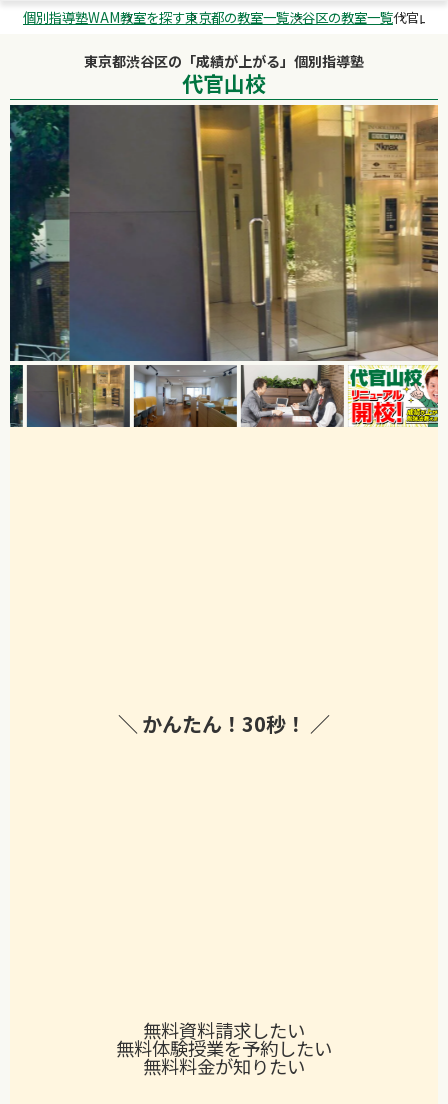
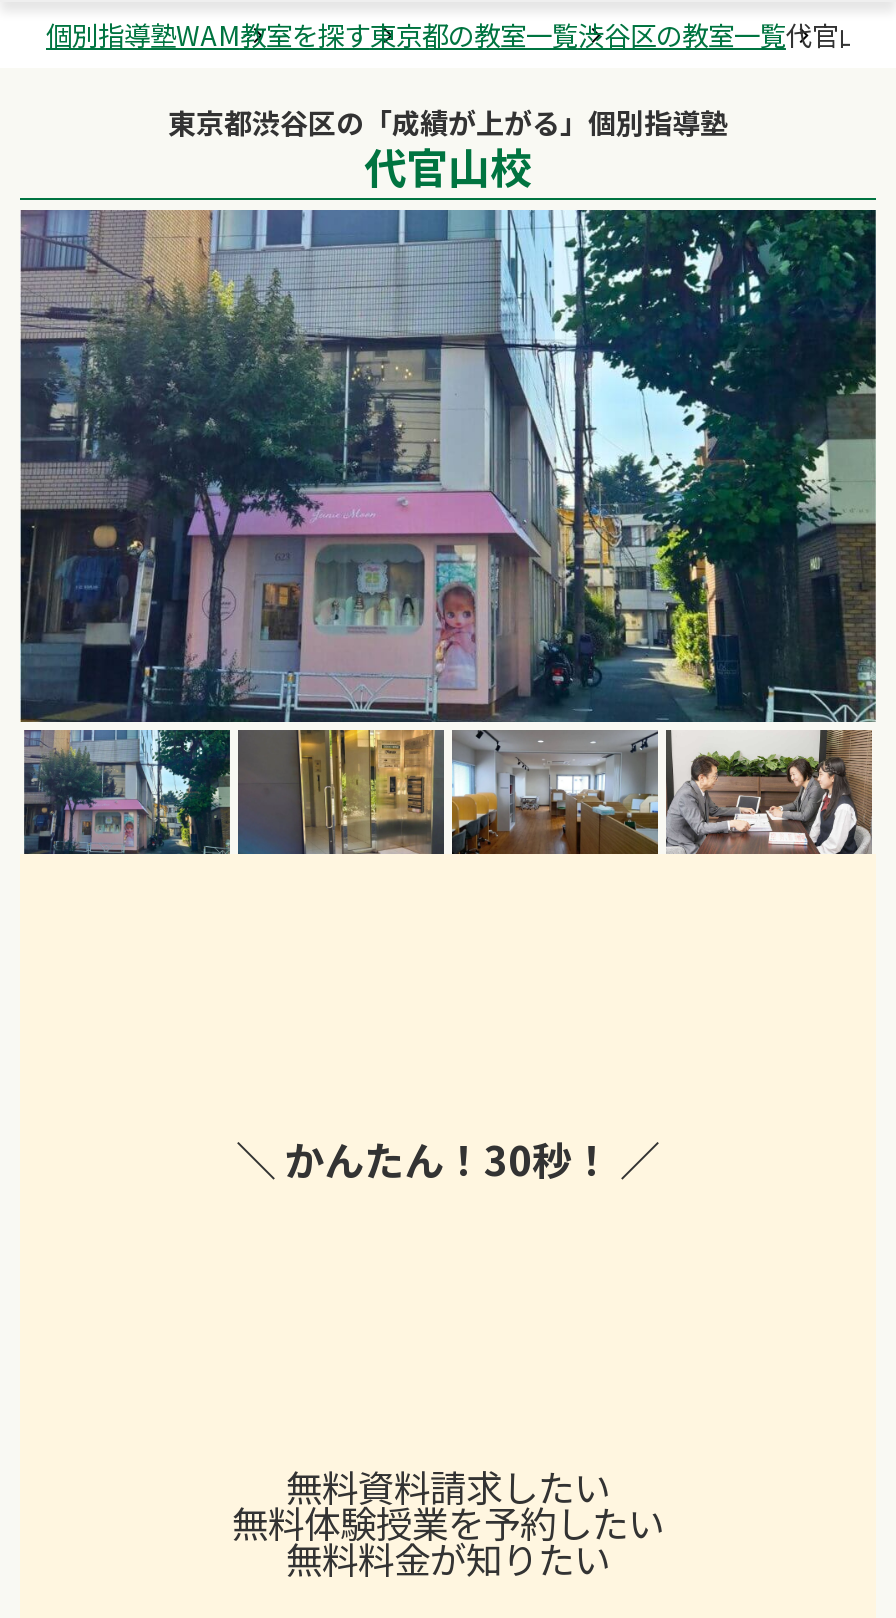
- [image]
+ [image]
